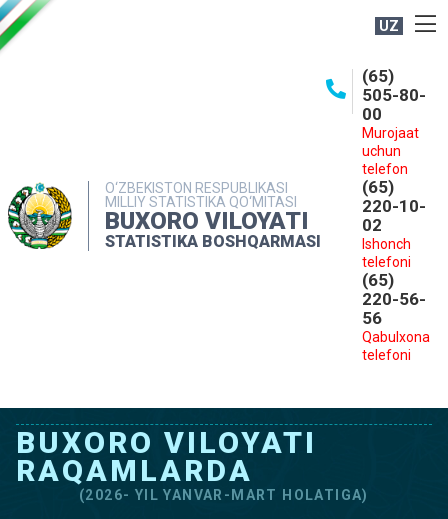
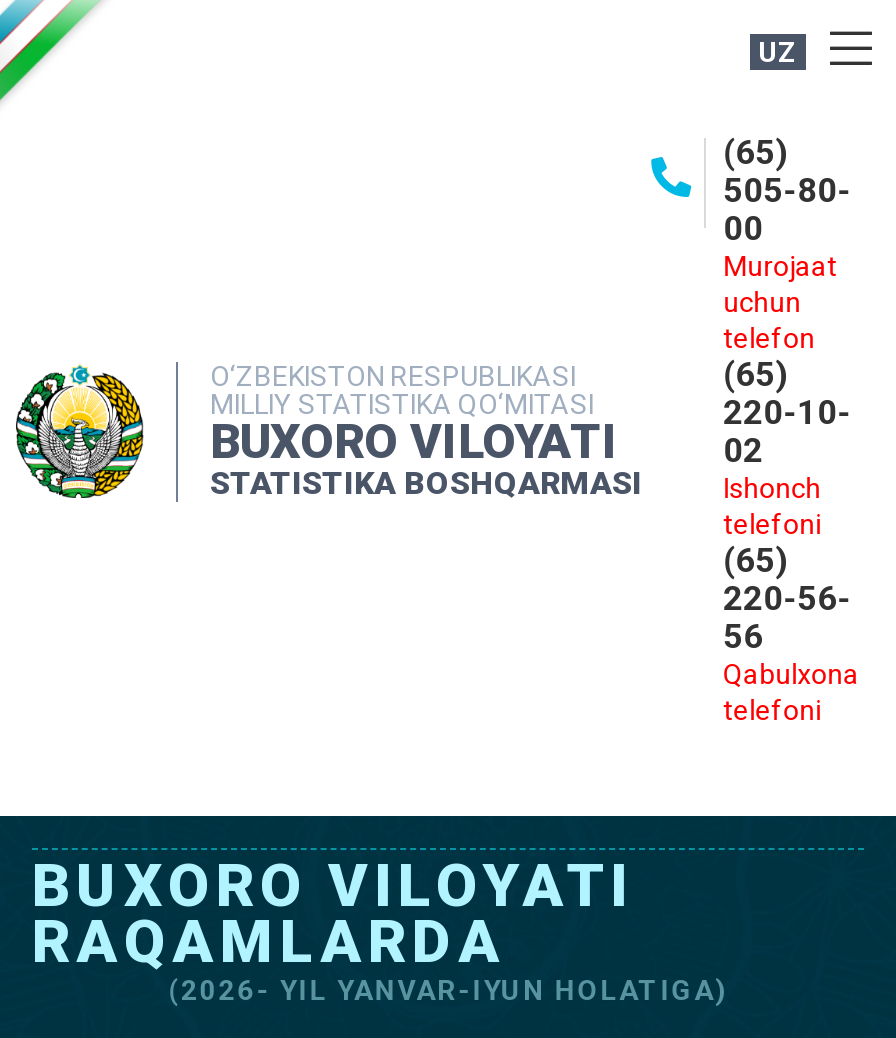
- (2026- YIL YANVAR-MART HOLATIGA)
+ (2026- YIL YANVAR-IYUN HOLATIGA)
